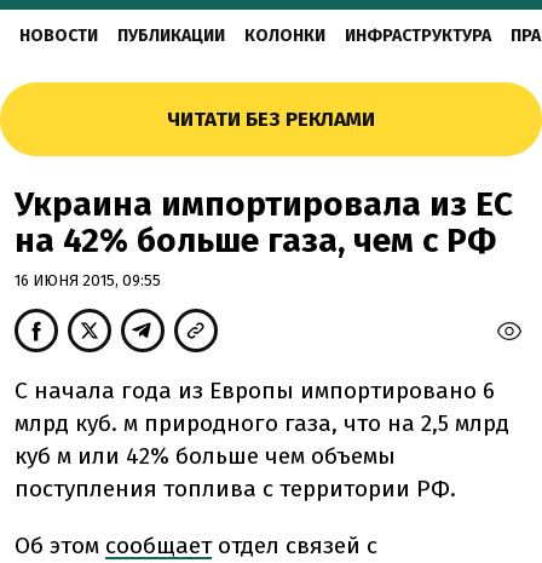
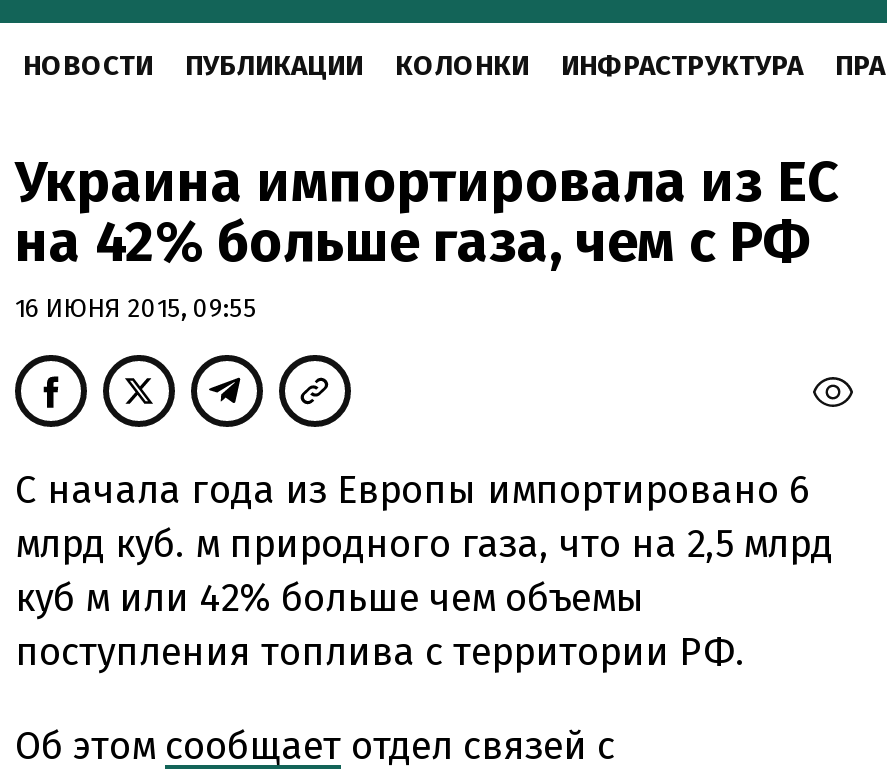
- ЧИТАТИ БЕЗ РЕКЛАМИ
